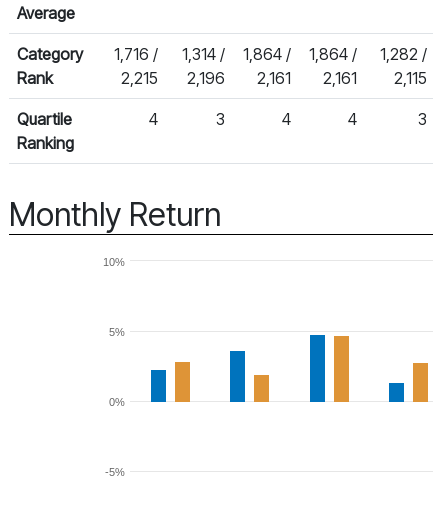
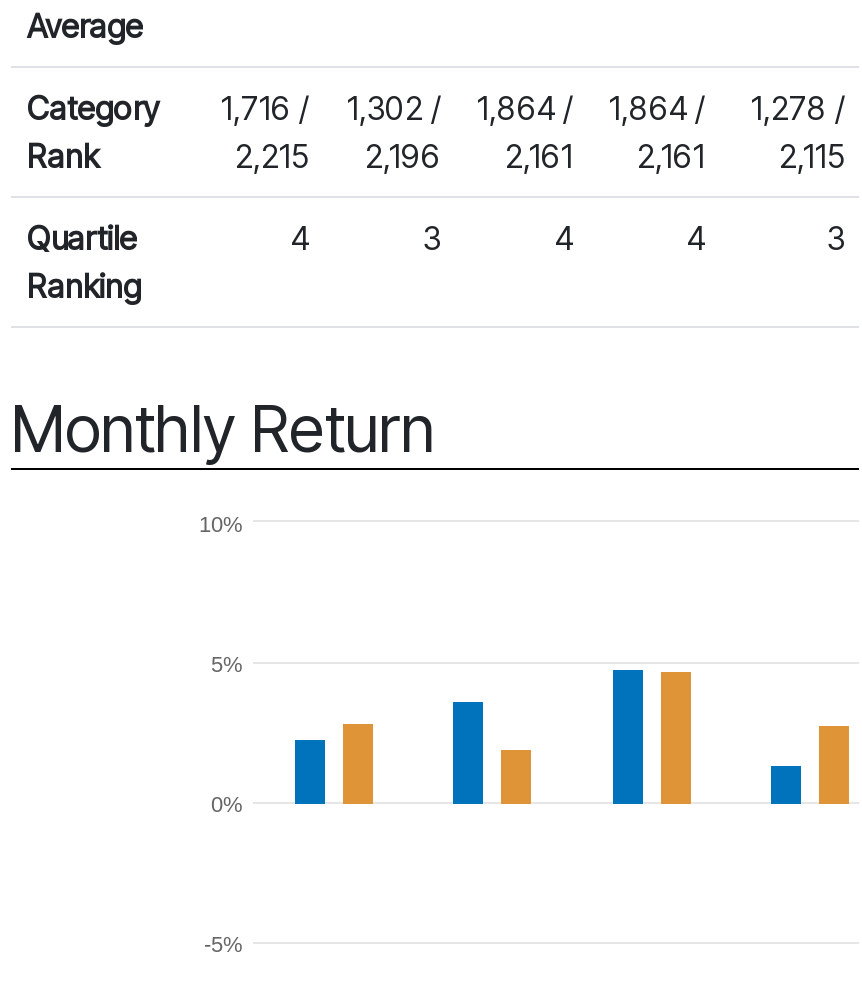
- 1,314 /
+ 1,302 /

- 1,282 /
+ 1,278 /
